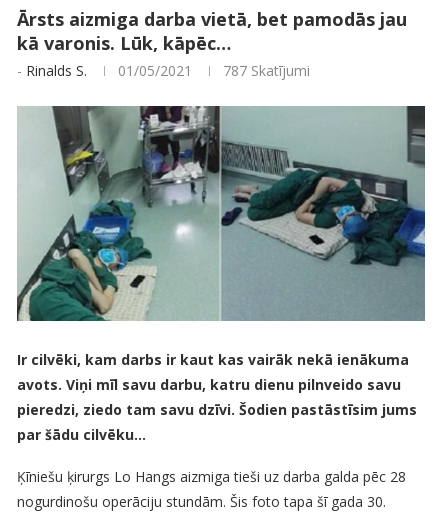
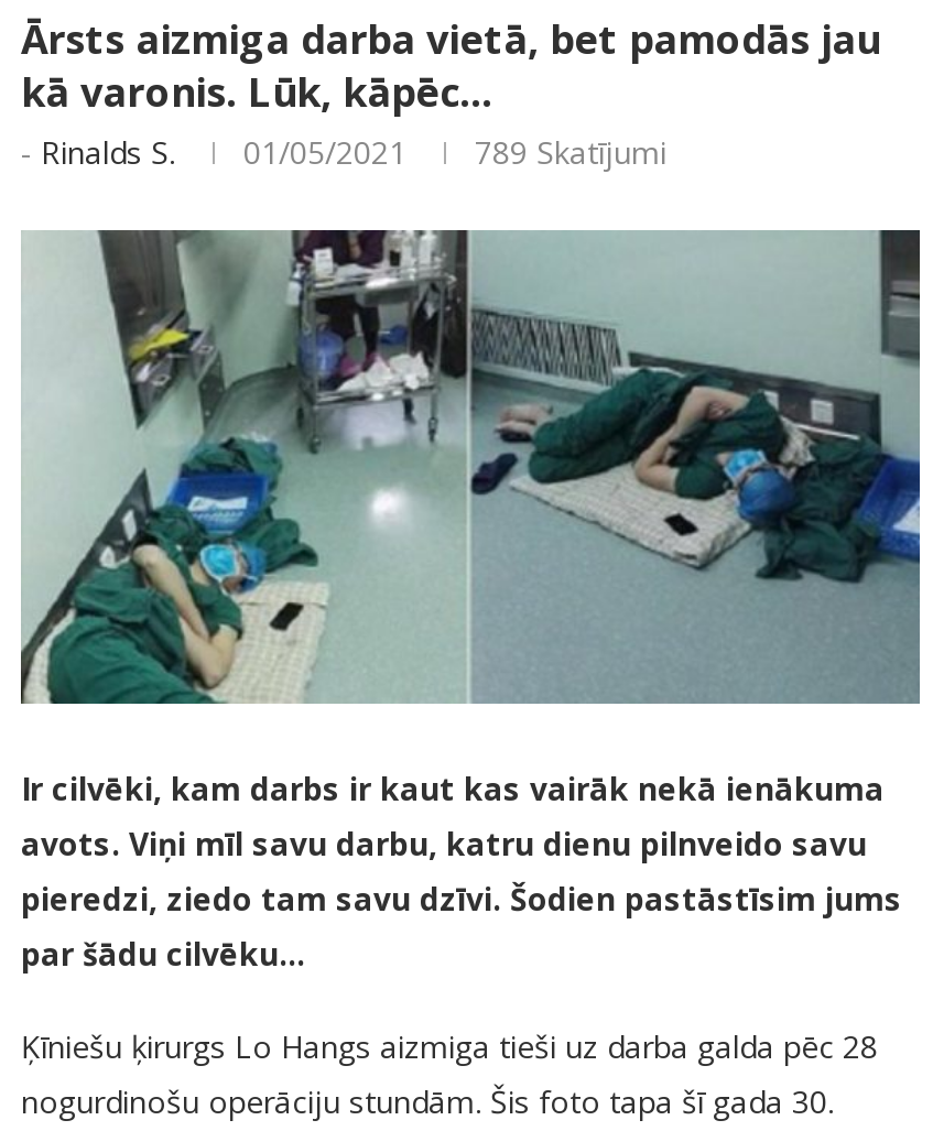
- - Rinalds S. 01/05/2021 787 Skatījumi
+ - Rinalds S. 01/05/2021 789 Skatījumi
